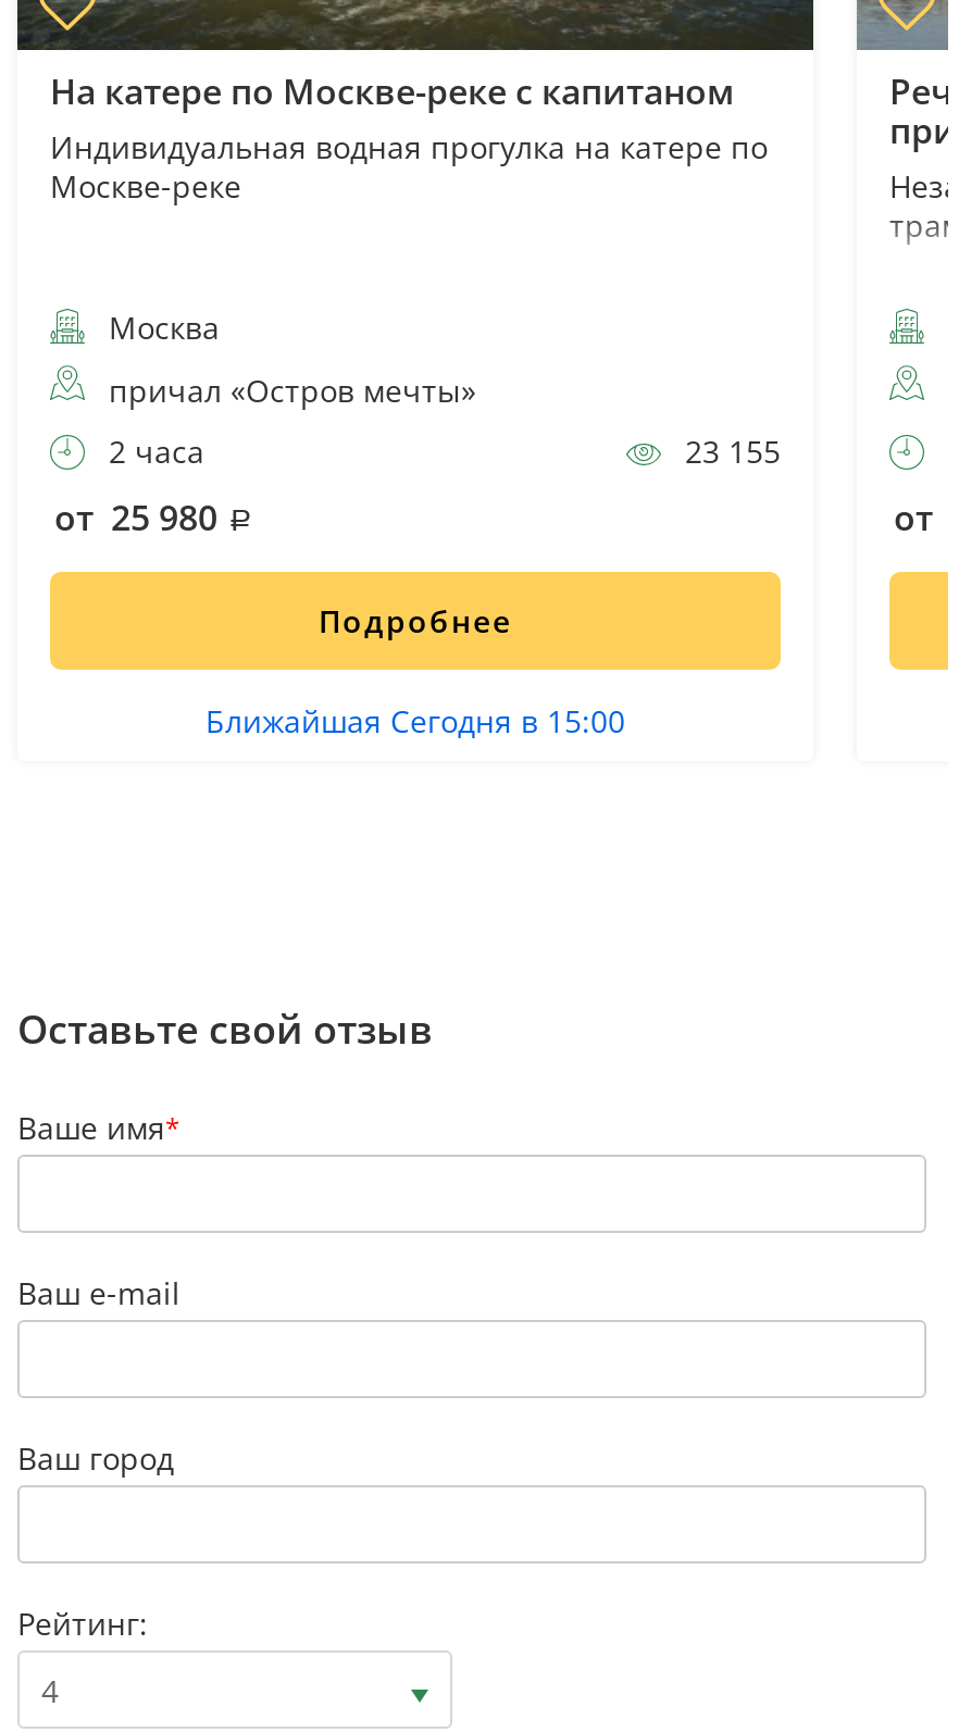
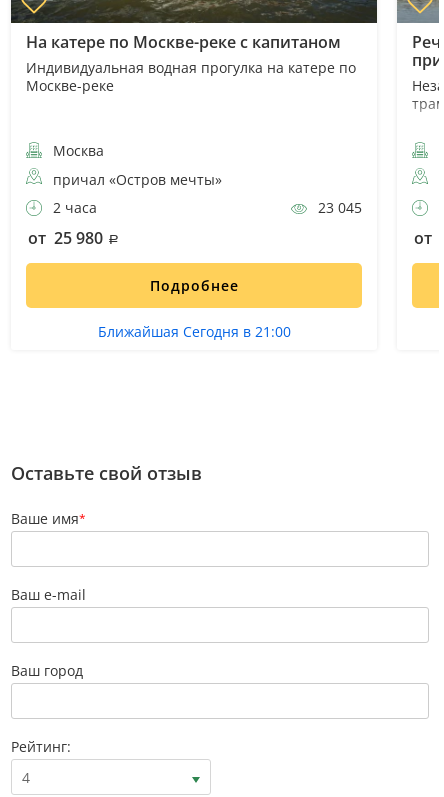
- 23 155
+ 23 045

- Ближайшая Сегодня в 15:00
+ Ближайшая Сегодня в 21:00
